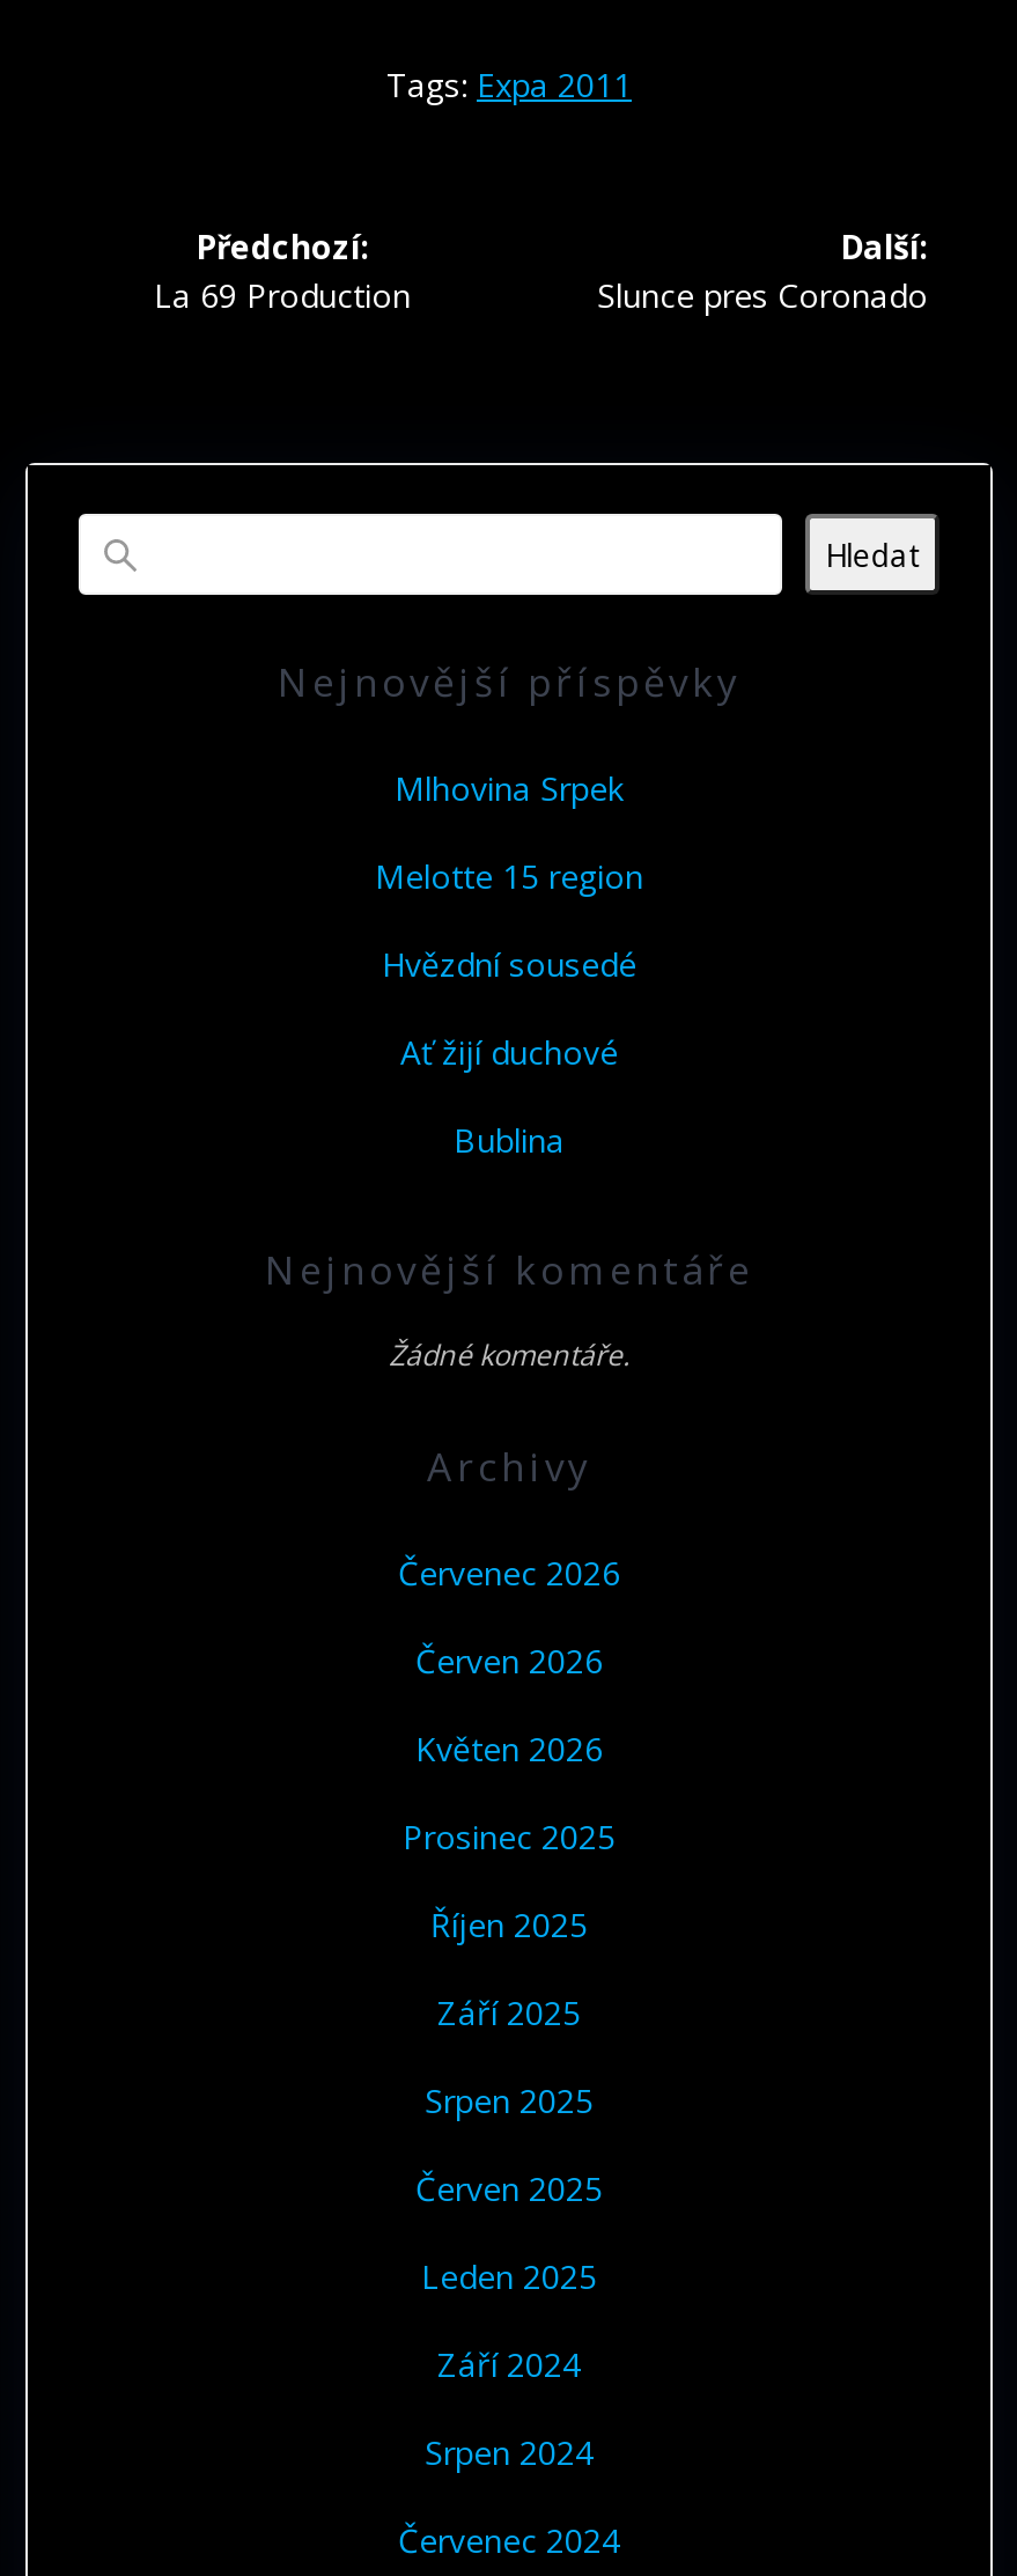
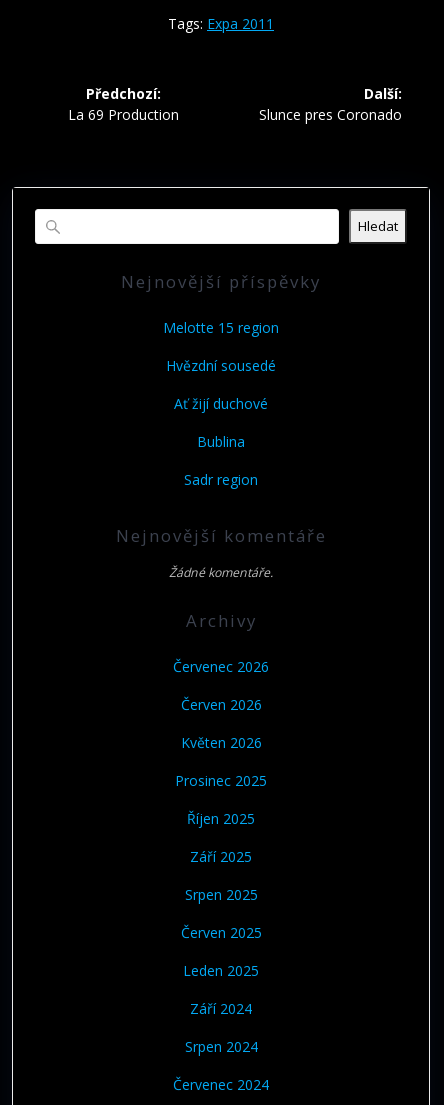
- Mlhovina Srpek

moved up: Melotte 15 region | Hvězdní sousedé | Ať žijí duchové | Bublina

+ Sadr region
